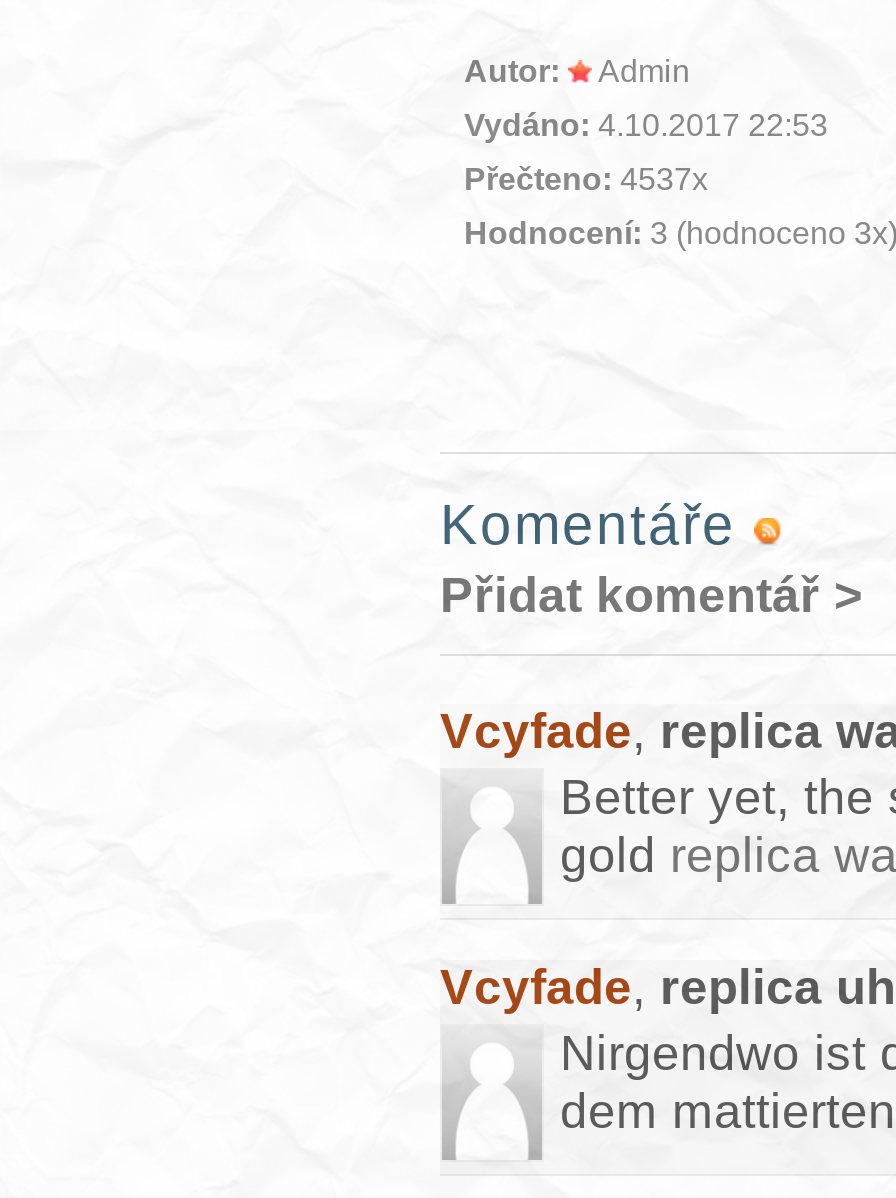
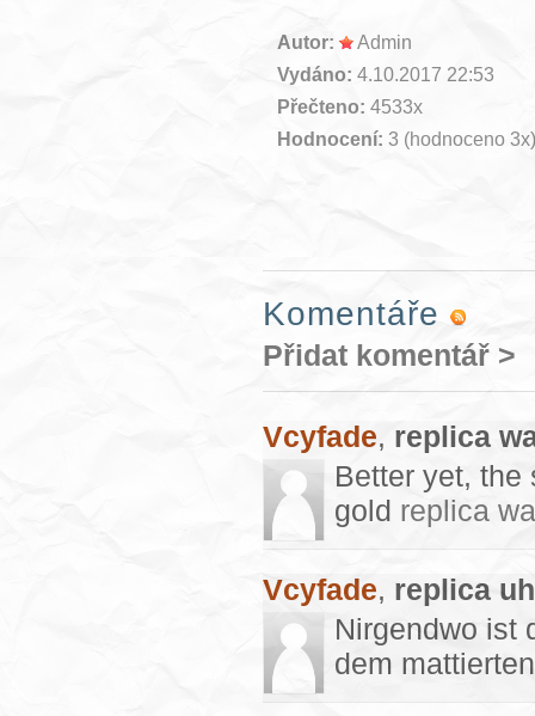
- Přečteno: 4537x
+ Přečteno: 4533x
